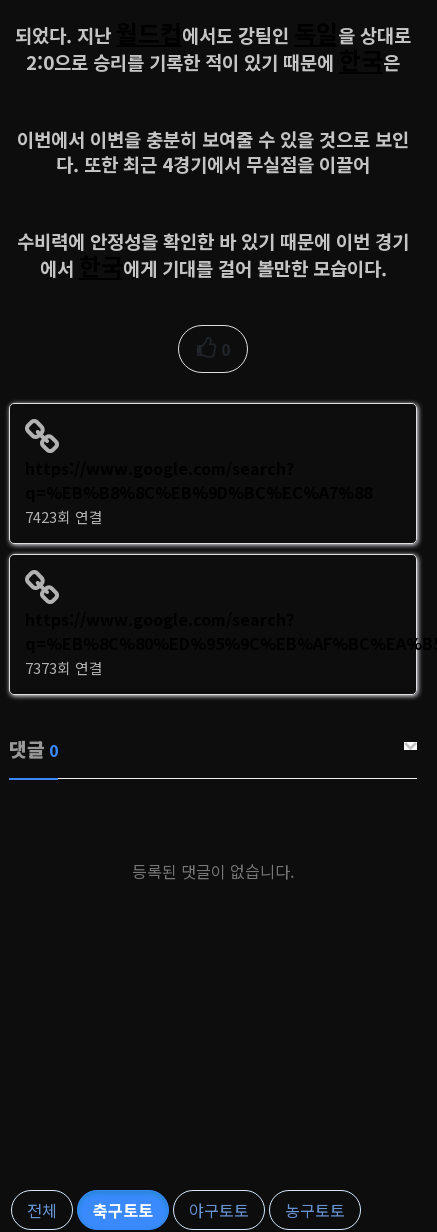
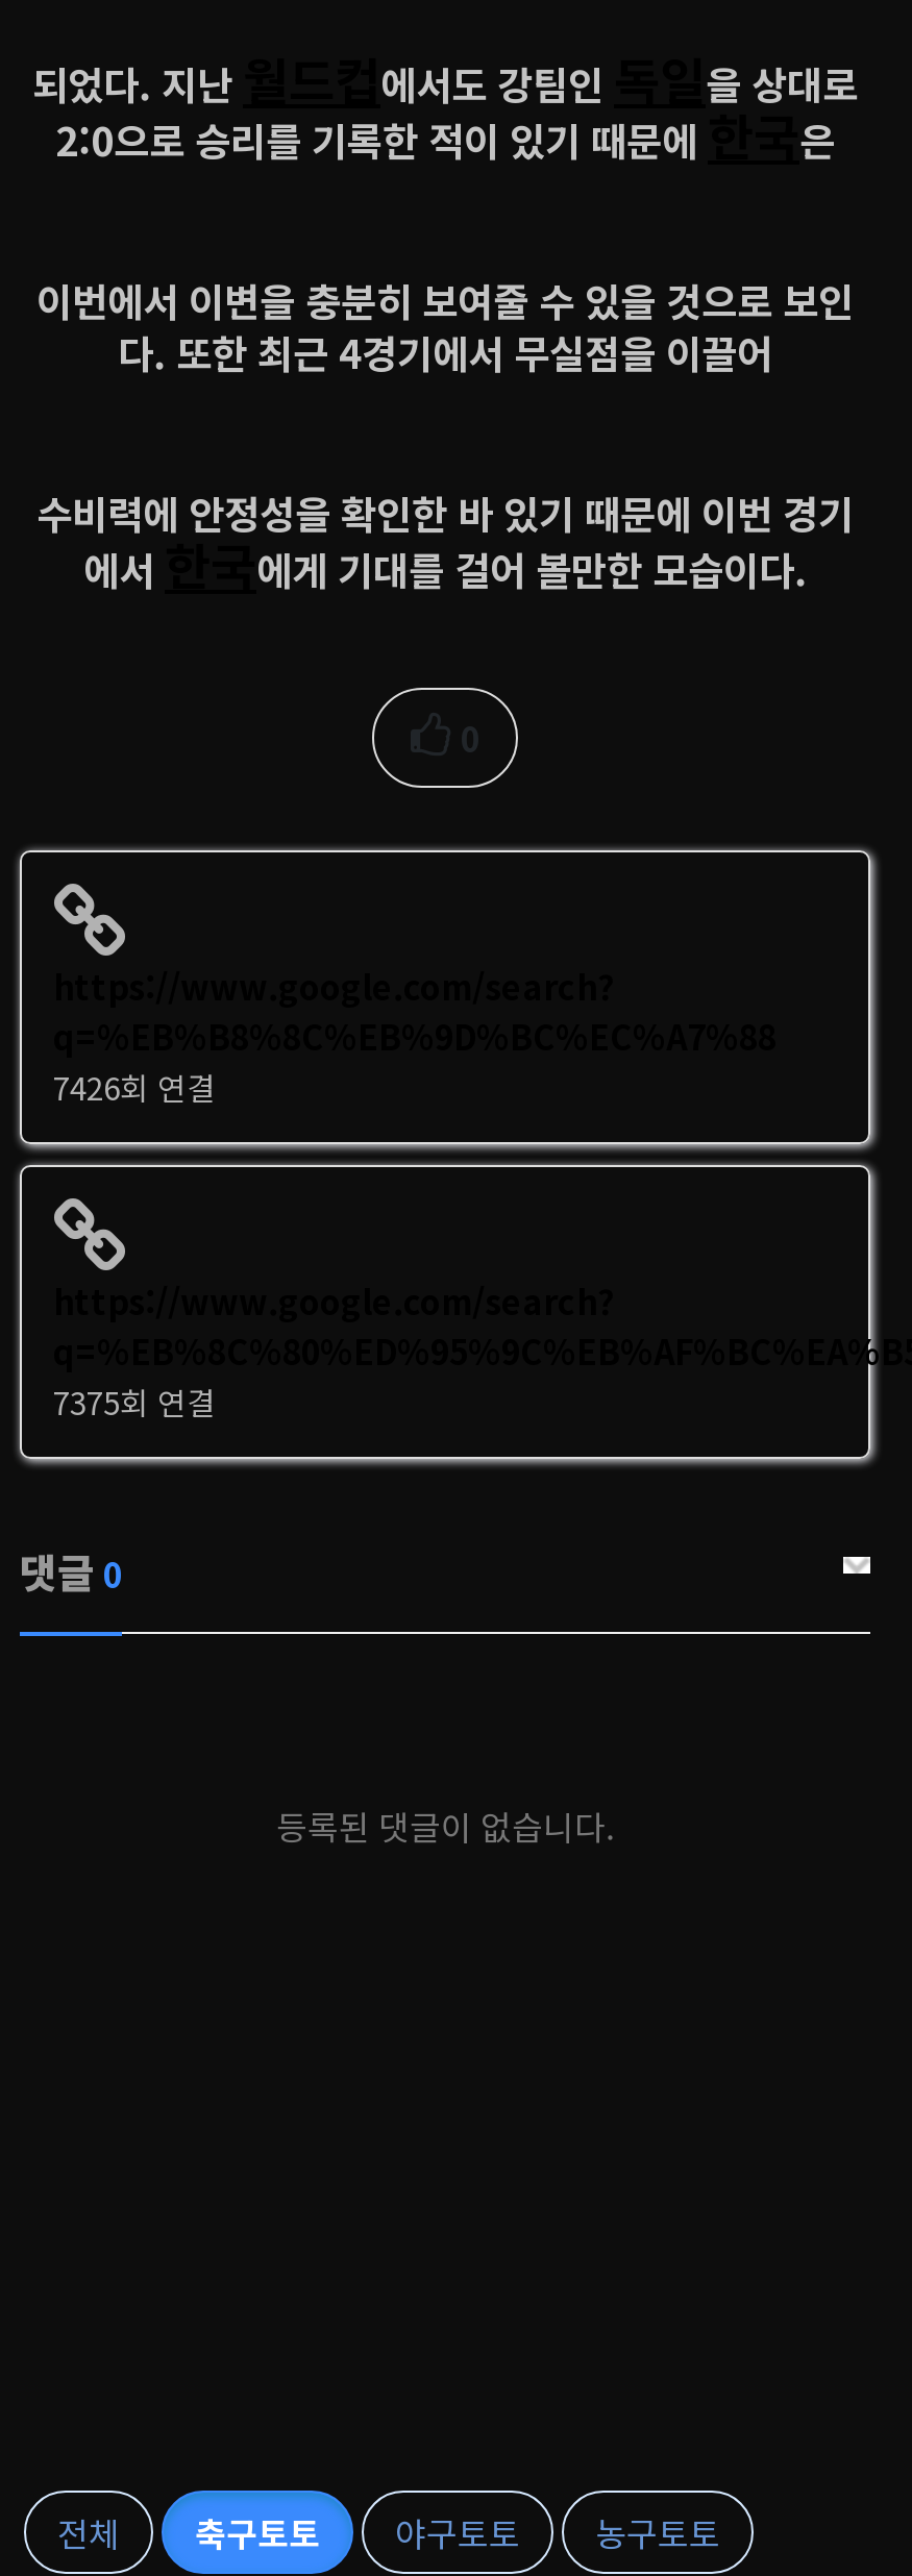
- 7423회 연결
+ 7426회 연결

- 7373회 연결
+ 7375회 연결
